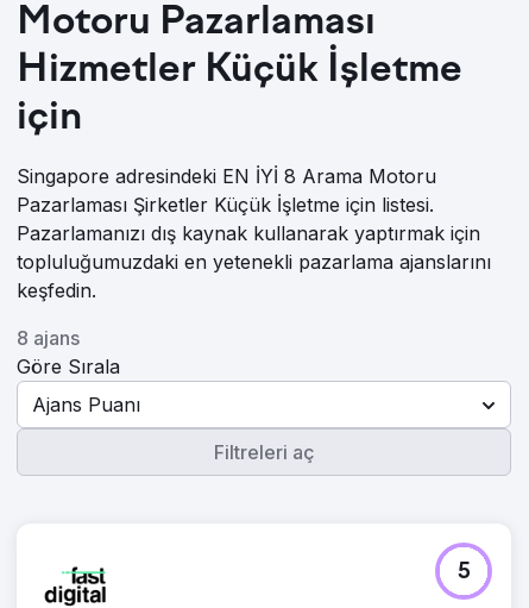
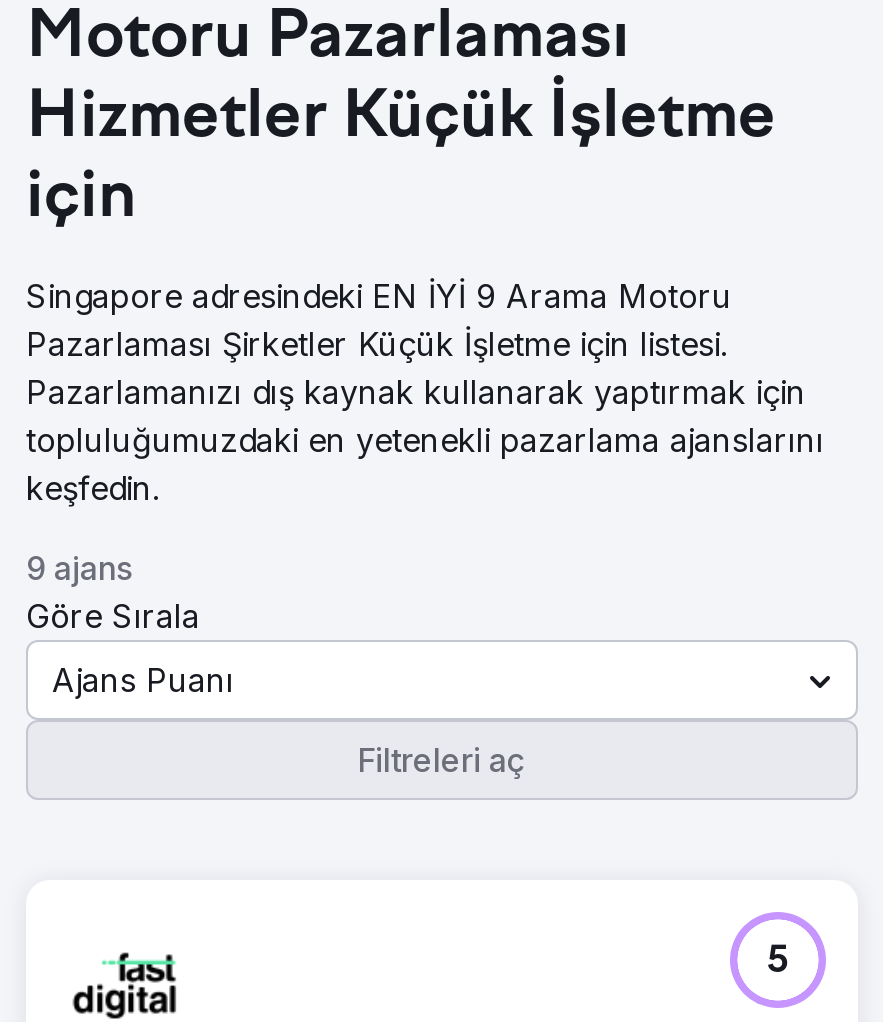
- Singapore adresindeki EN İYİ 8 Arama Motoru
+ Singapore adresindeki EN İYİ 9 Arama Motoru

- 8 ajans
+ 9 ajans
